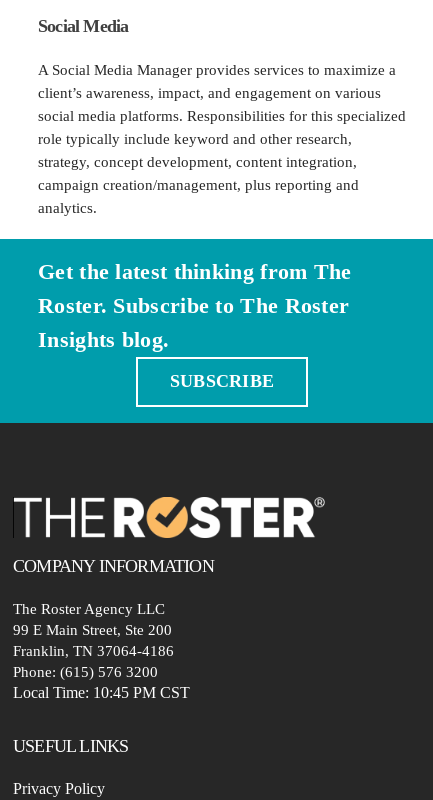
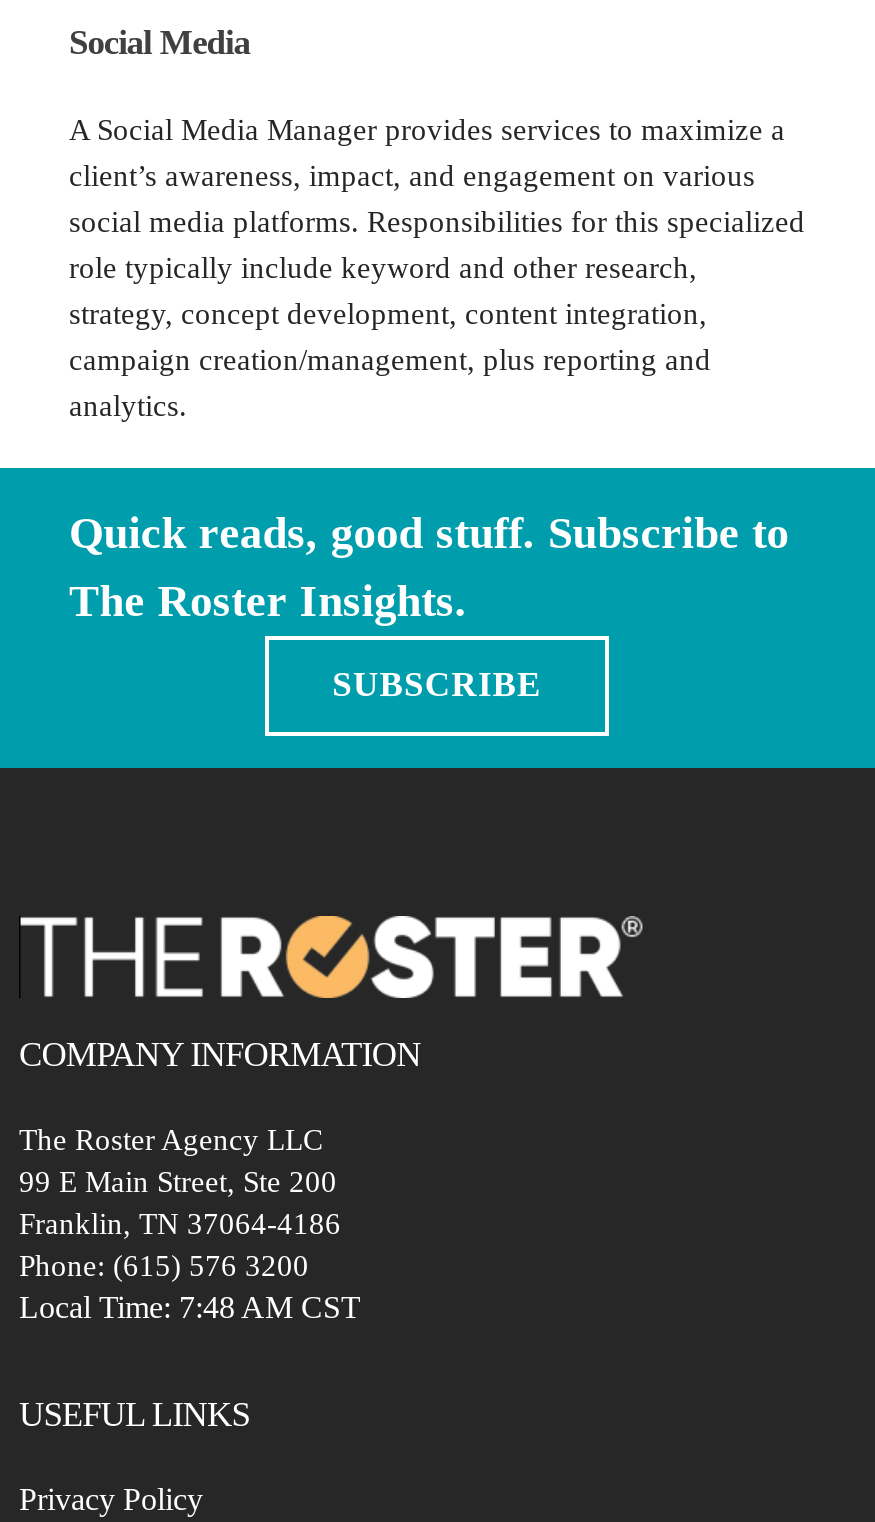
- Get the latest thinking from The
- Roster. Subscribe to The Roster
- Insights blog.
+ Quick reads, good stuff. Subscribe to
+ The Roster Insights.

- Local Time: 10:45 PM CST
+ Local Time: 7:48 AM CST
